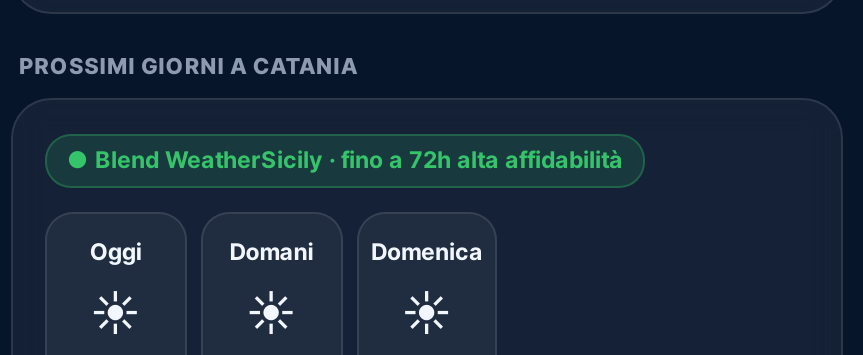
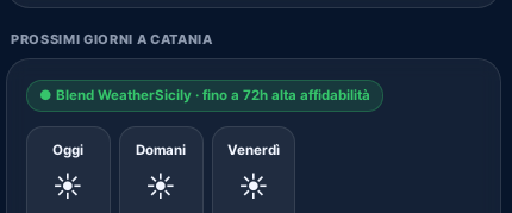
- Domenica
+ Venerdì
